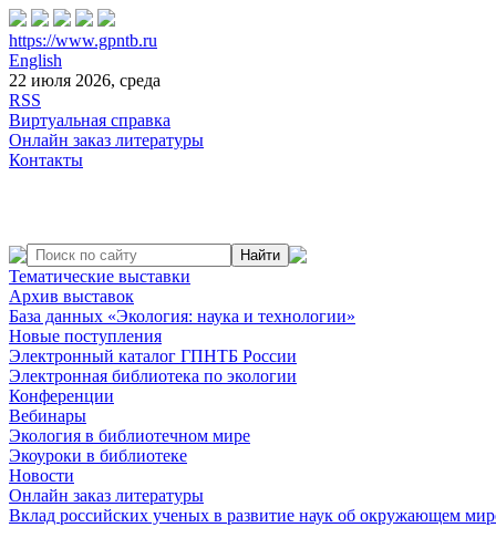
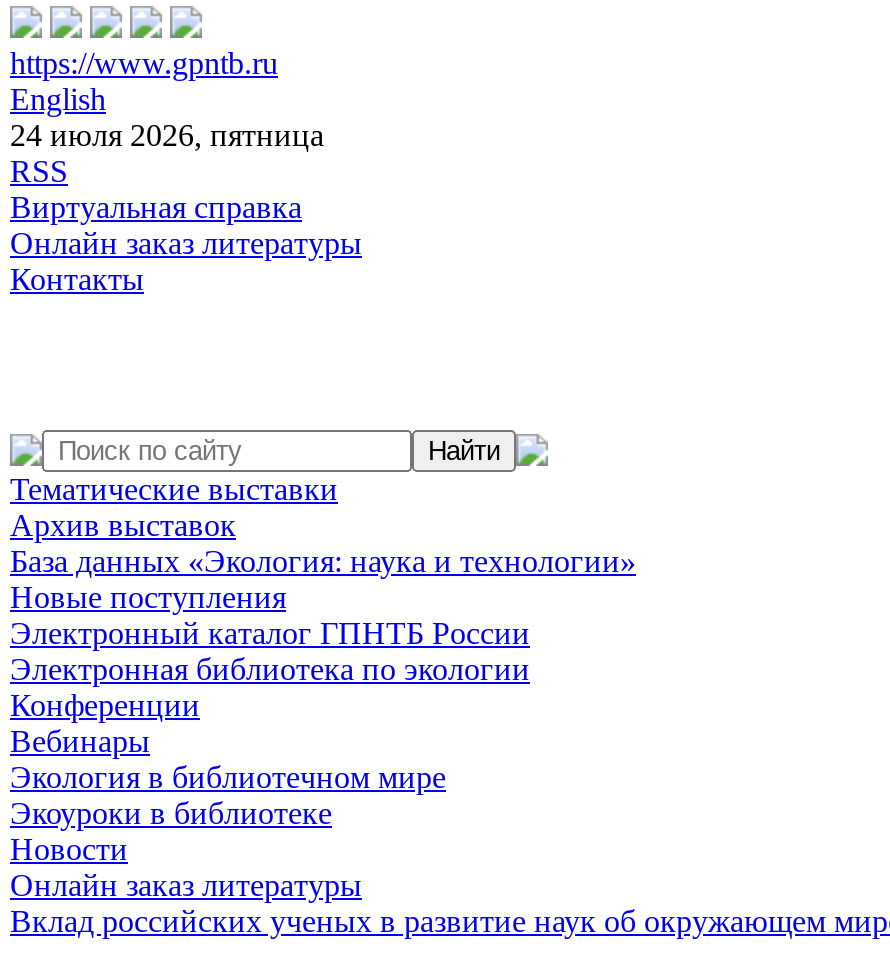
- 22 июля 2026, среда
+ 24 июля 2026, пятница
